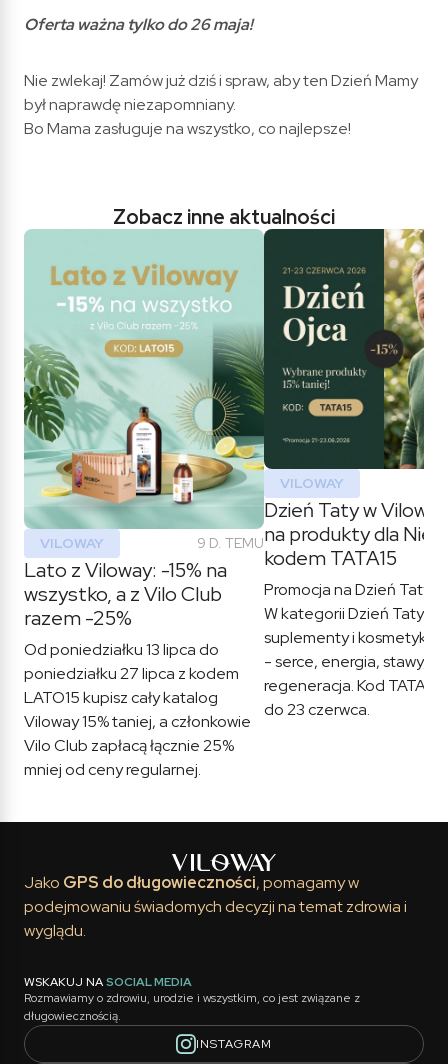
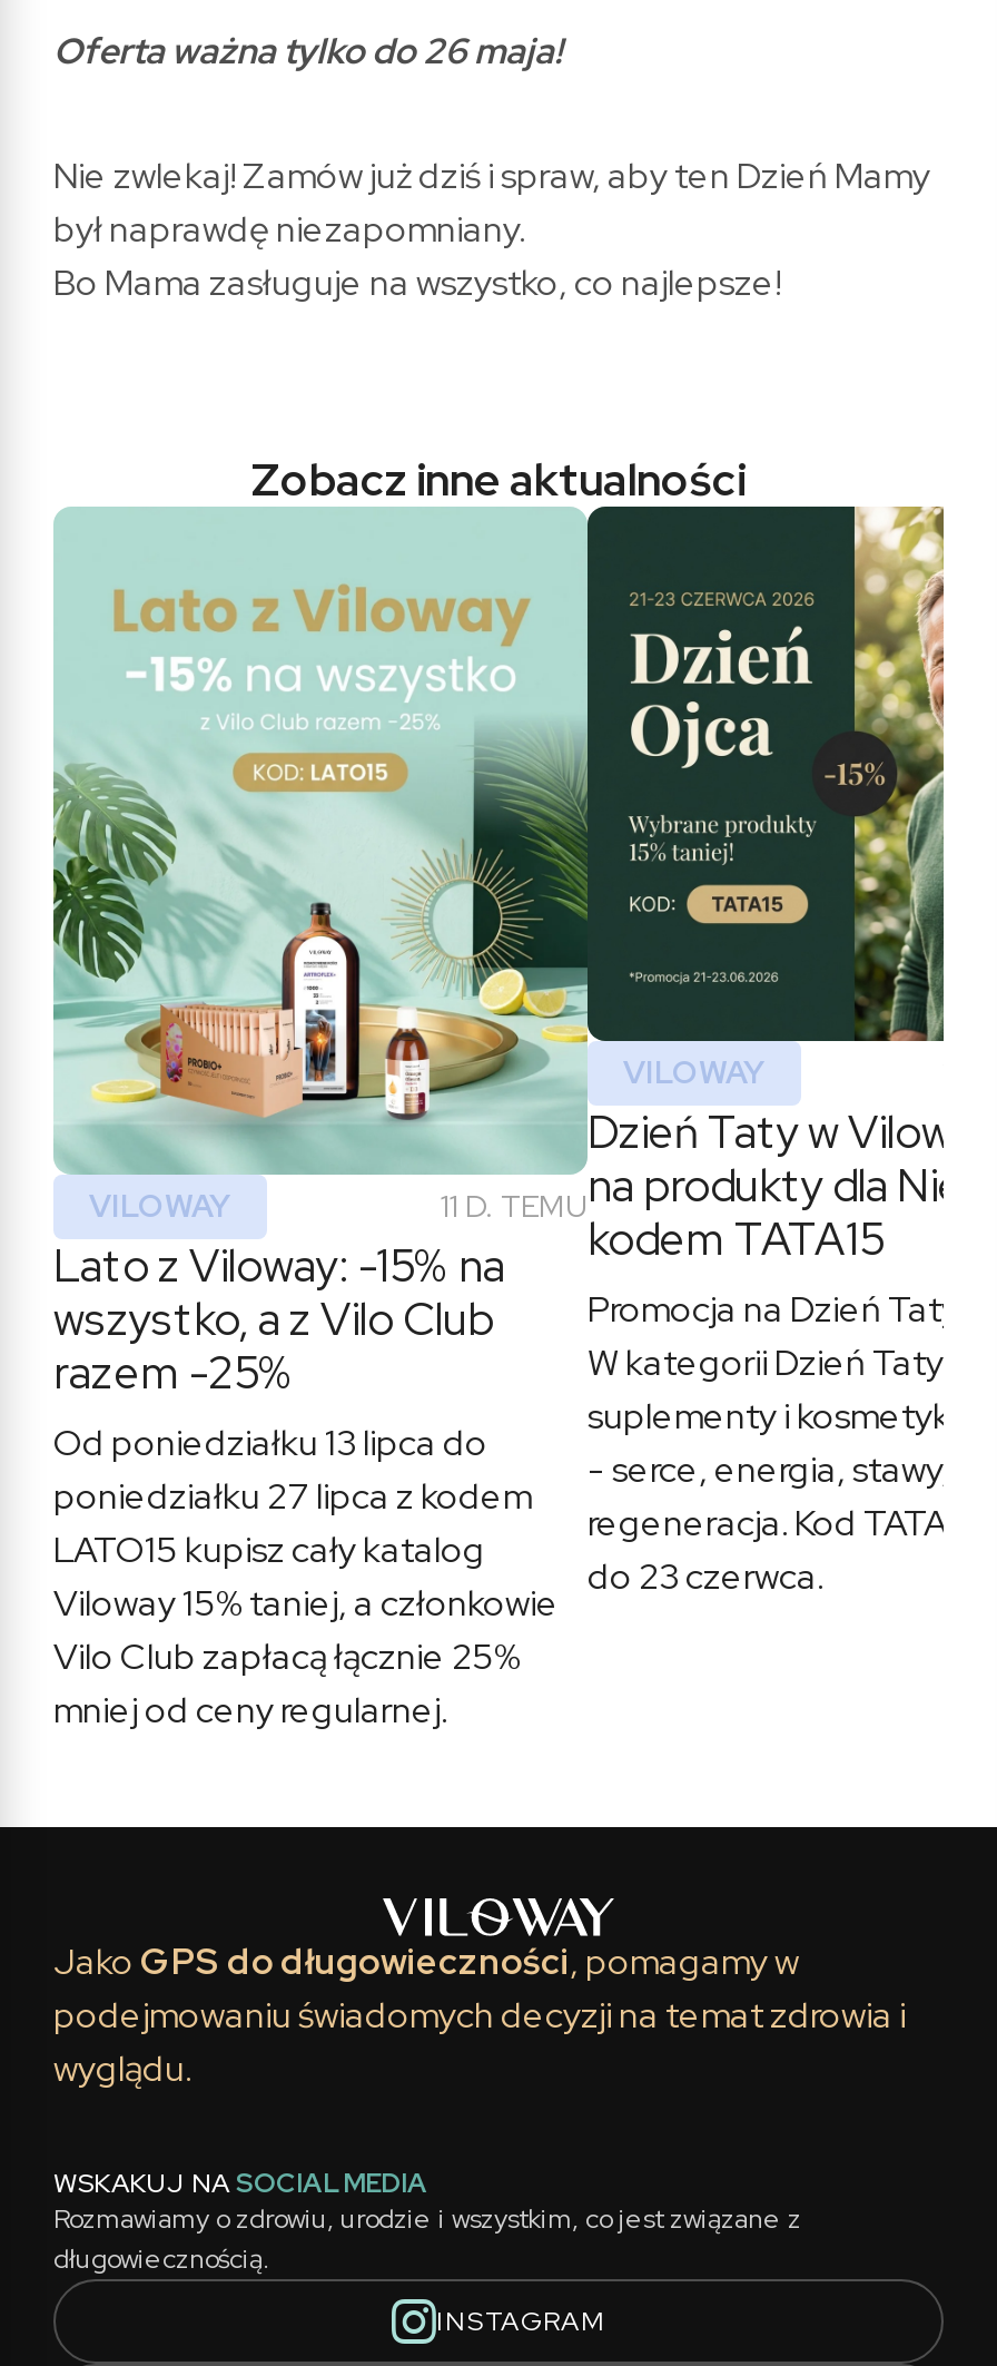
- 9 D. TEMU
+ 11 D. TEMU
